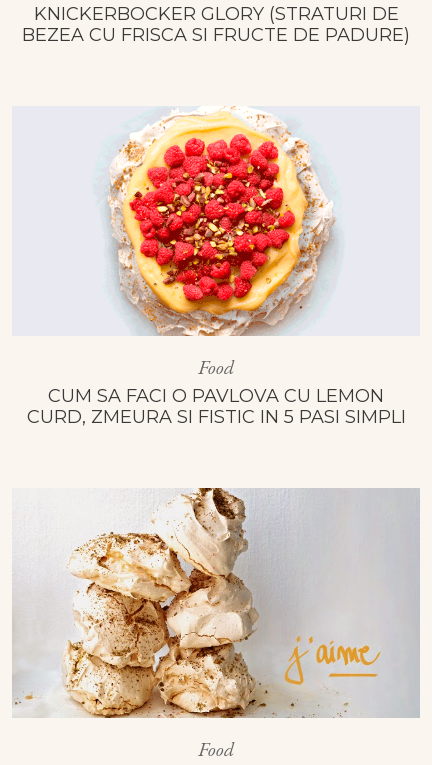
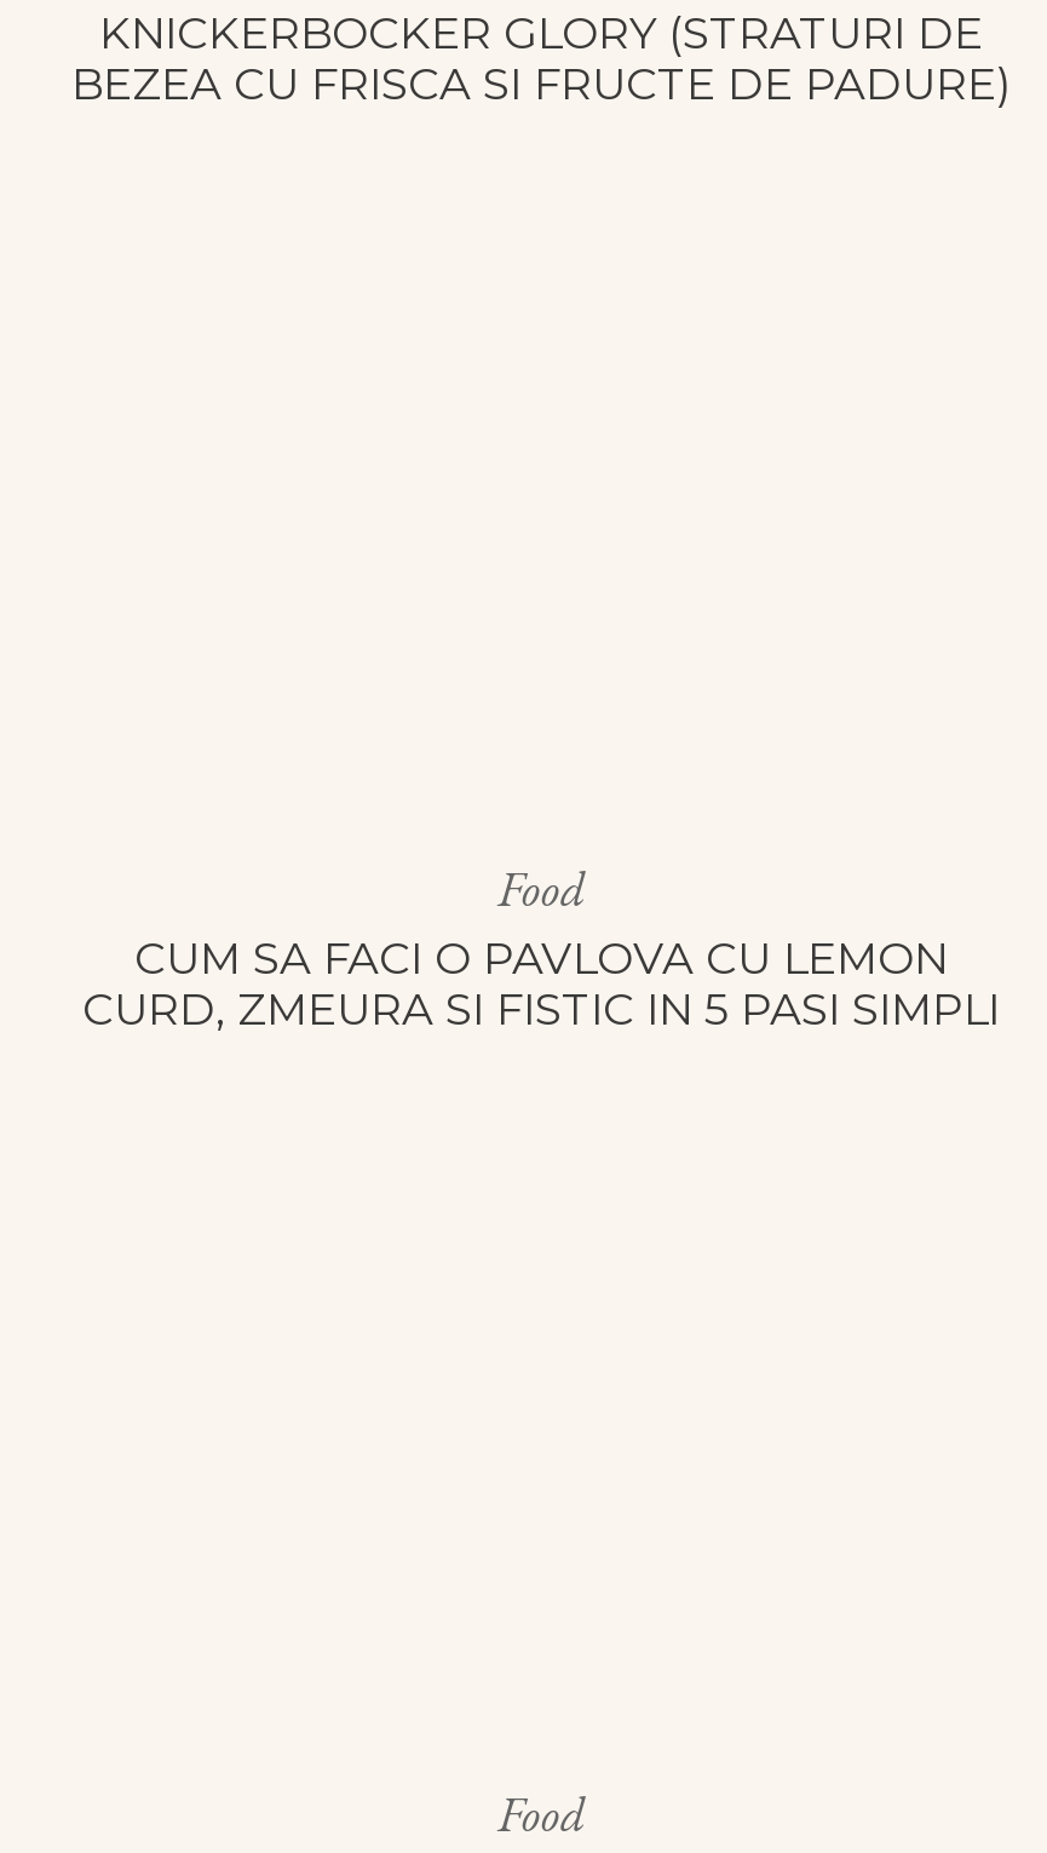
- [image]

- [image]
